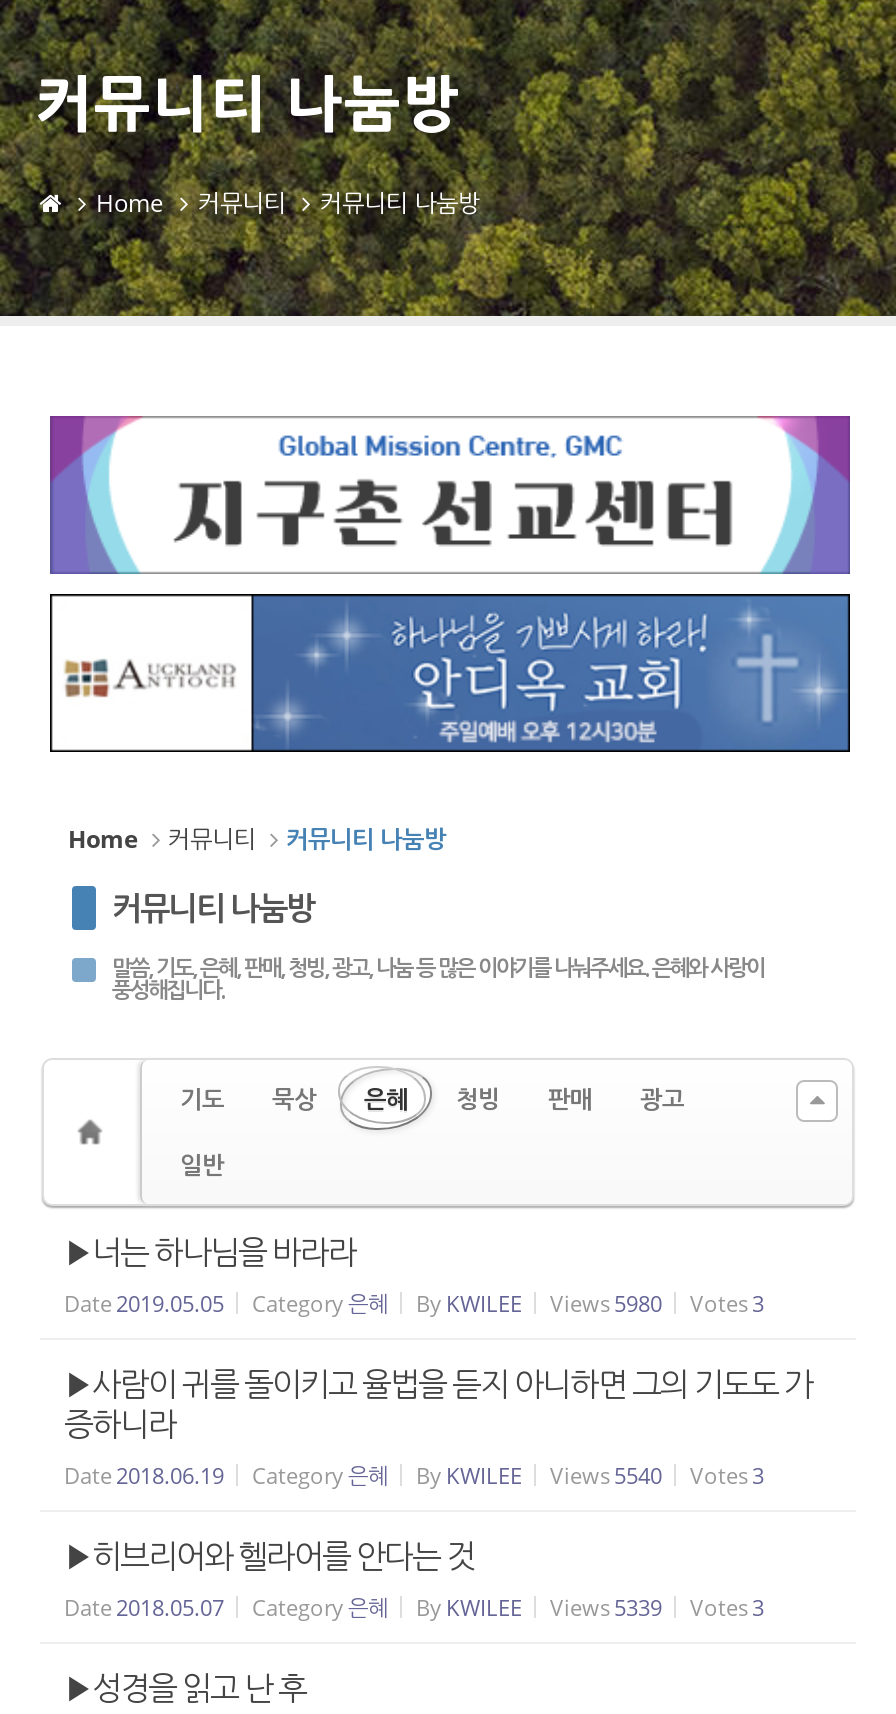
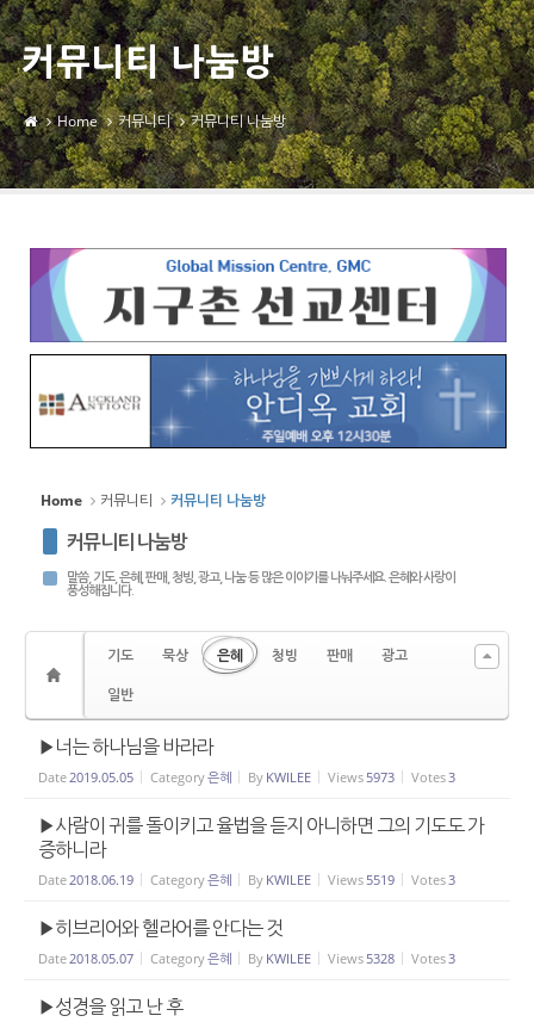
- Date 2019.05.05 Category 은혜 By KWILEE Views 5980 Votes 3
+ Date 2019.05.05 Category 은혜 By KWILEE Views 5973 Votes 3

- Date 2018.06.19 Category 은혜 By KWILEE Views 5540 Votes 3
+ Date 2018.06.19 Category 은혜 By KWILEE Views 5519 Votes 3

- Date 2018.05.07 Category 은혜 By KWILEE Views 5339 Votes 3
+ Date 2018.05.07 Category 은혜 By KWILEE Views 5328 Votes 3
